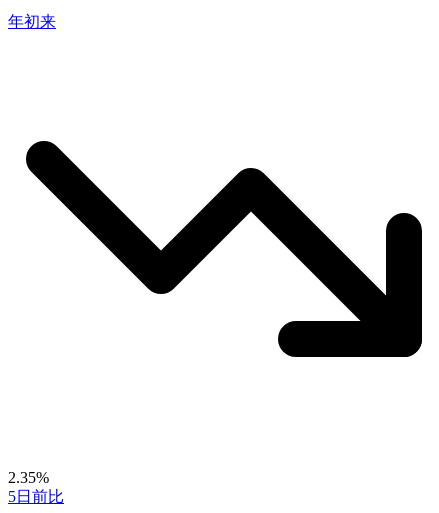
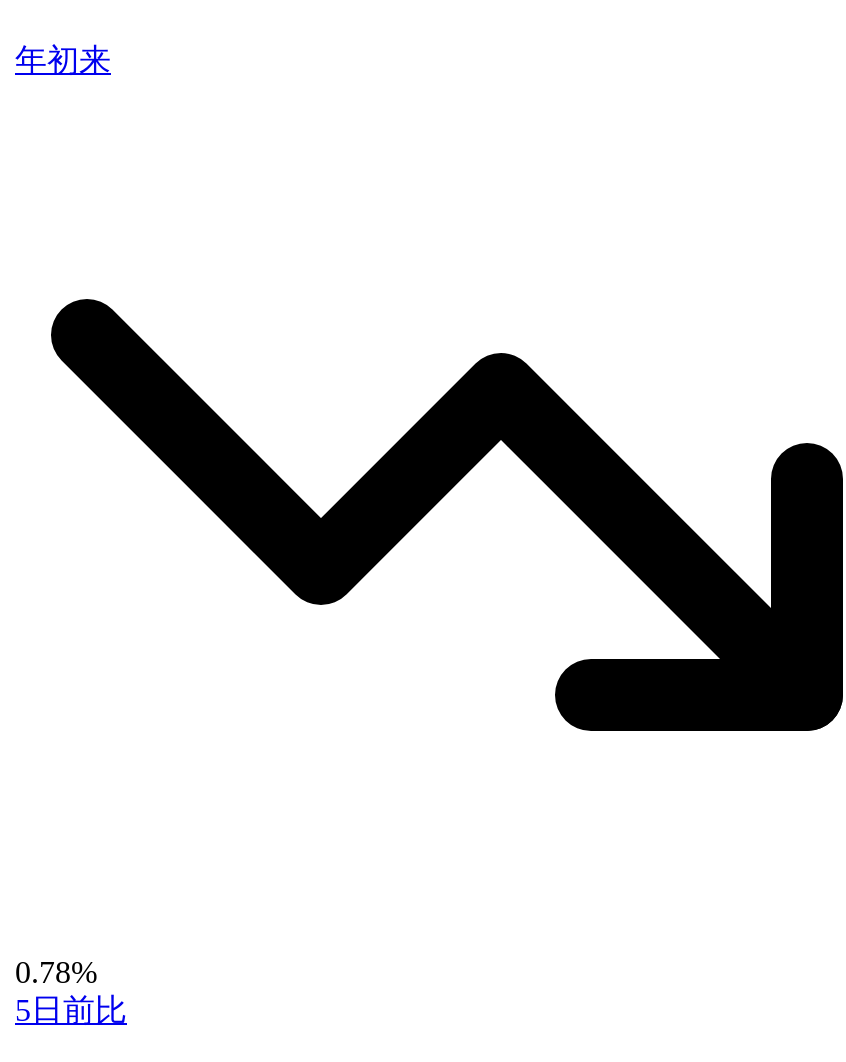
- 2.35%
+ 0.78%
